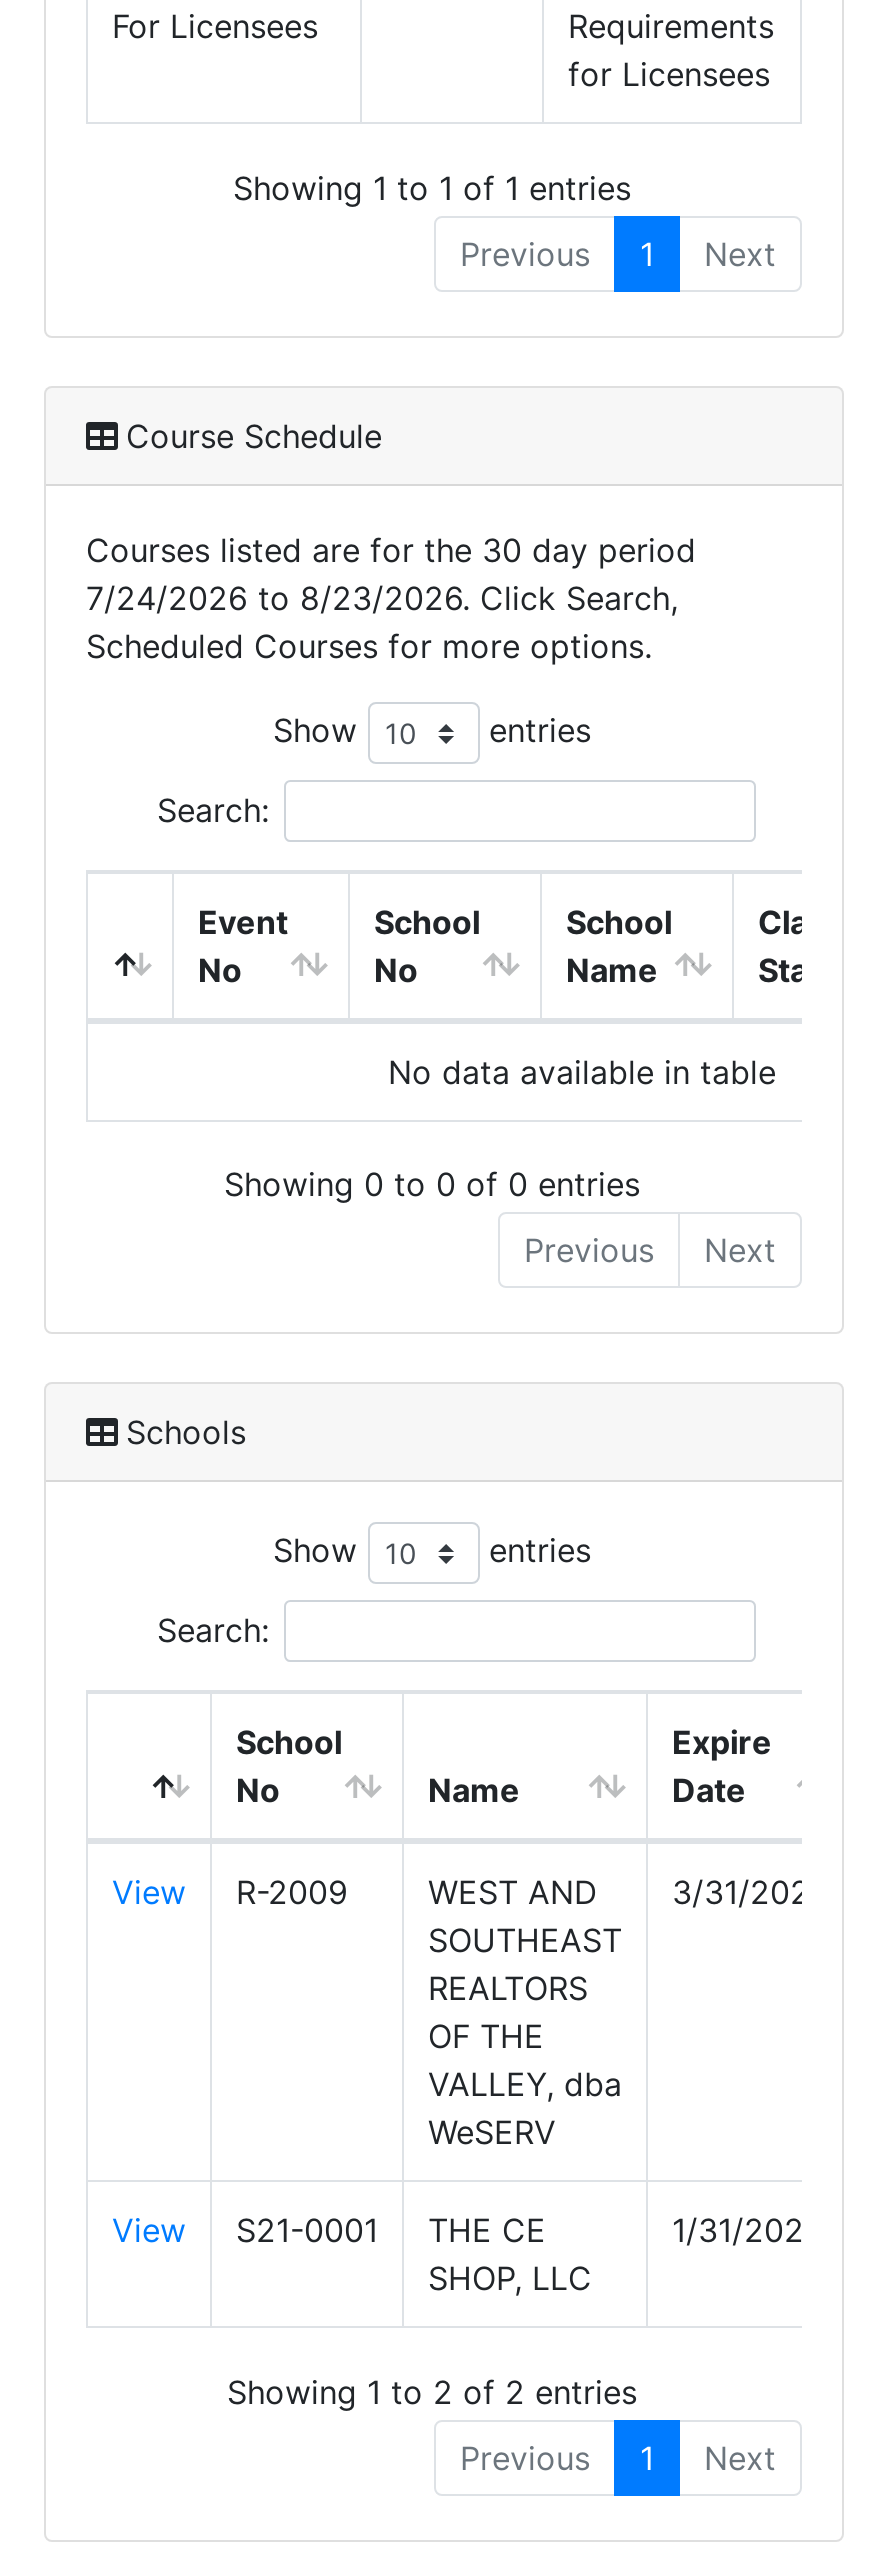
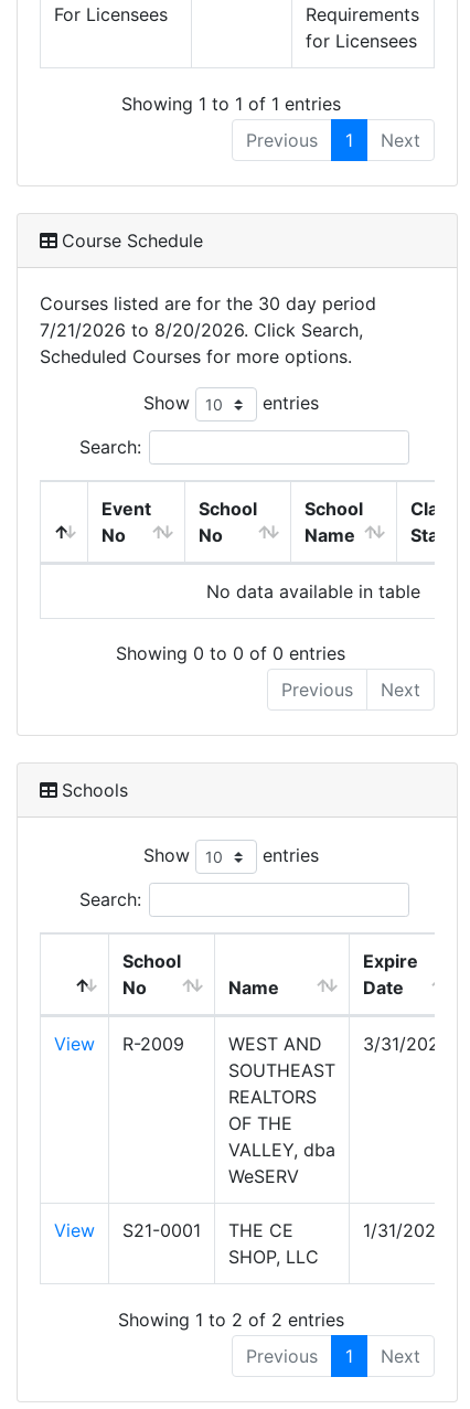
- 7/24/2026 to 8/23/2026. Click Search,
+ 7/21/2026 to 8/20/2026. Click Search,
